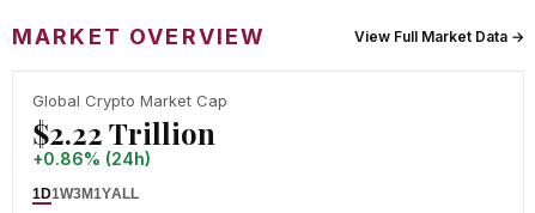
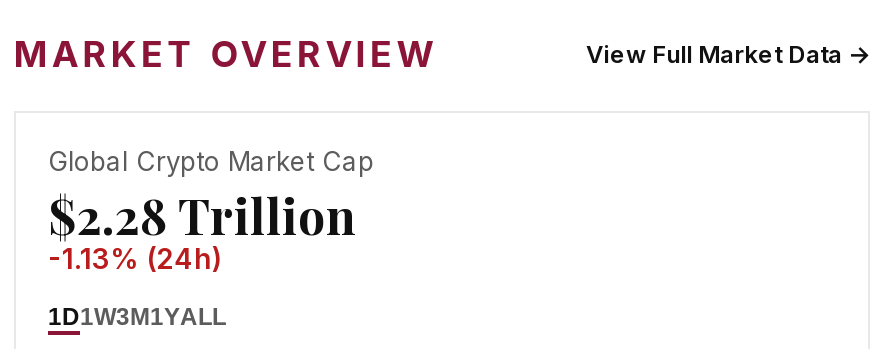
- $2.22 Trillion
+ $2.28 Trillion

- +0.86% (24h)
+ -1.13% (24h)
